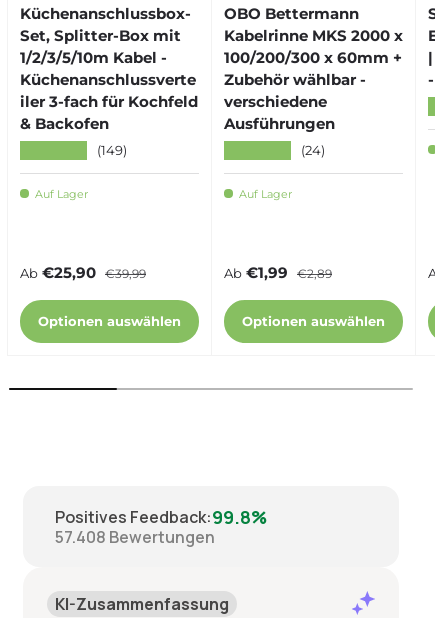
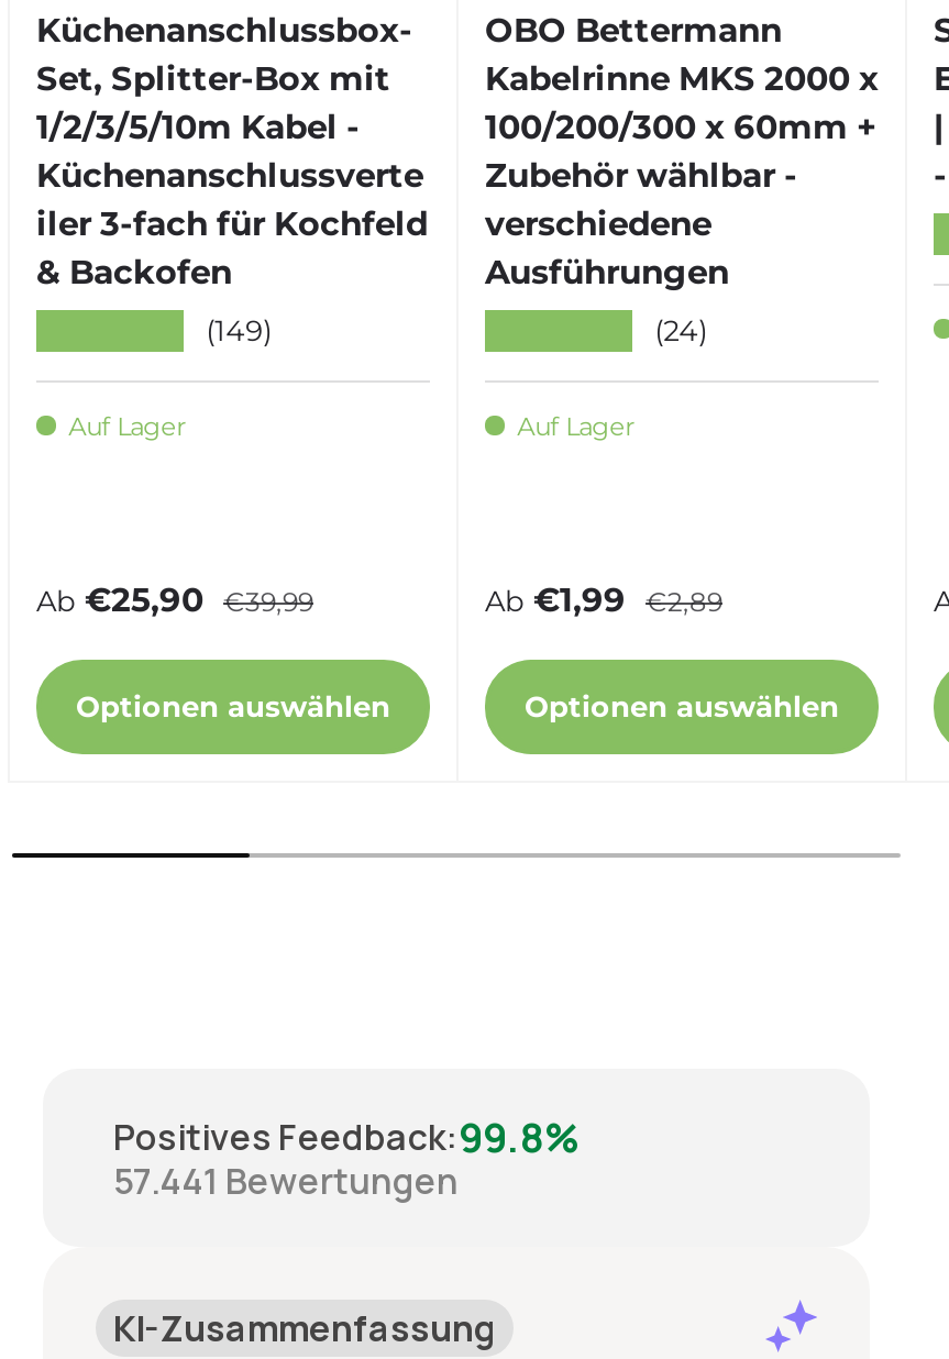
- 57.408 Bewertungen
+ 57.441 Bewertungen
